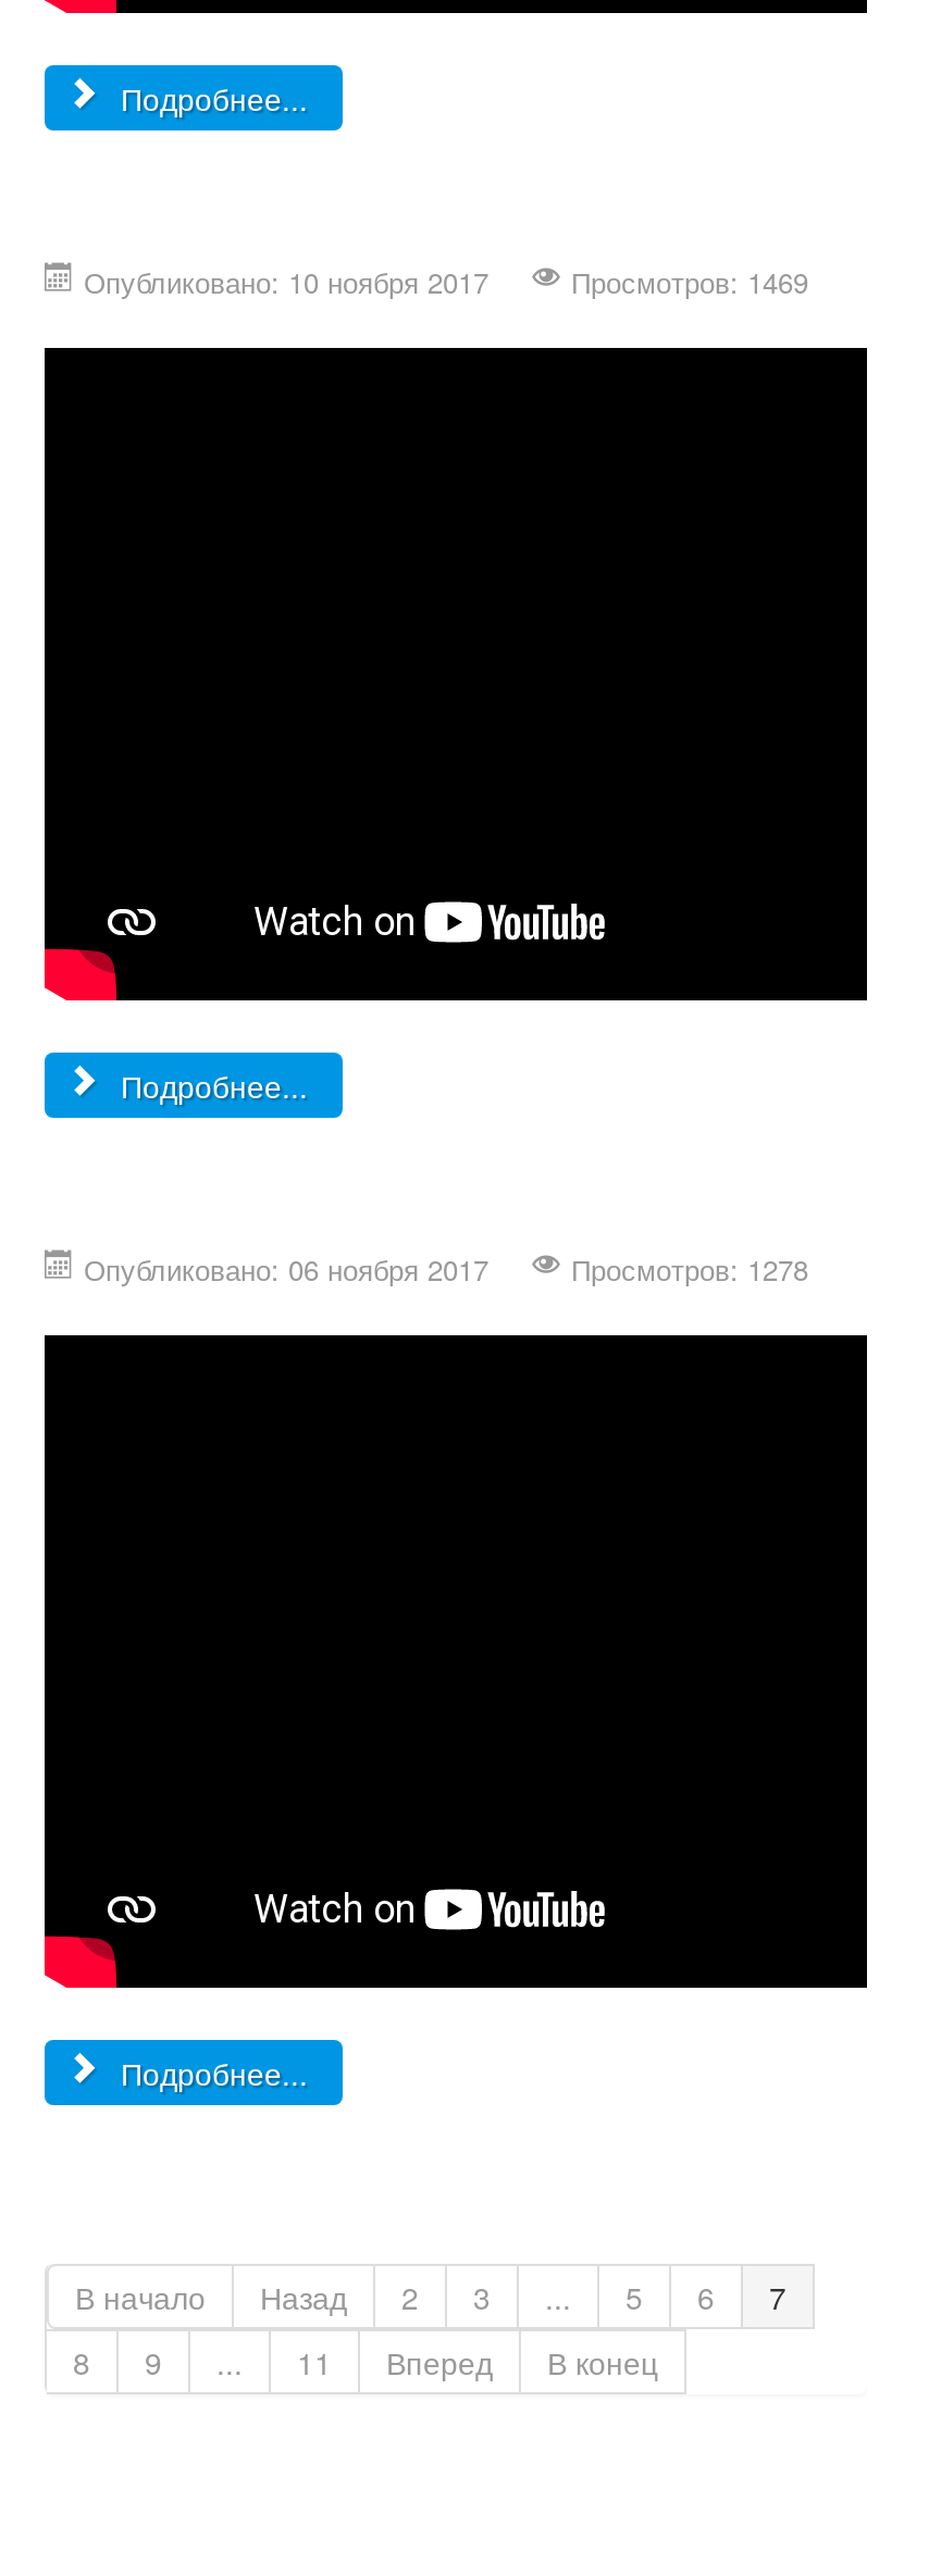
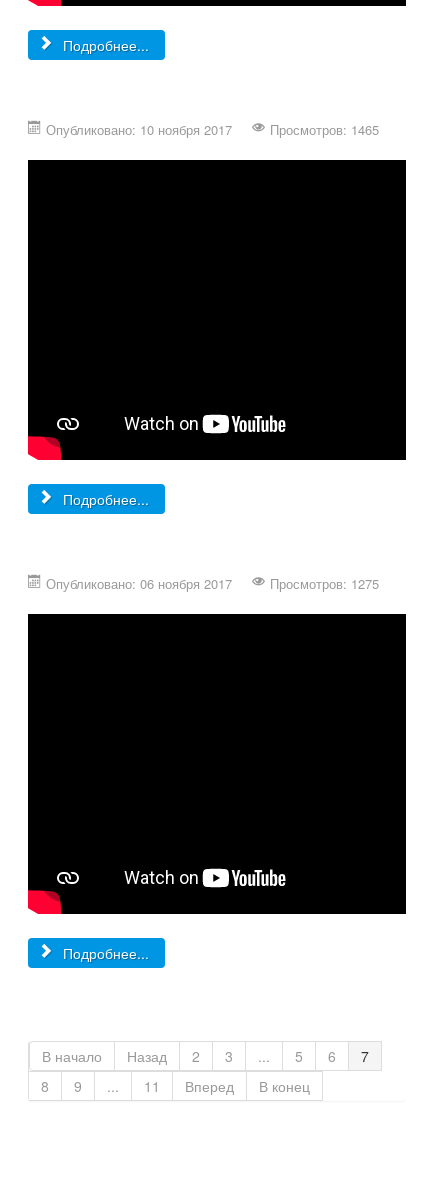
- Опубликовано: 10 ноября 2017 Просмотров: 1469
+ Опубликовано: 10 ноября 2017 Просмотров: 1465

- Опубликовано: 06 ноября 2017 Просмотров: 1278
+ Опубликовано: 06 ноября 2017 Просмотров: 1275
